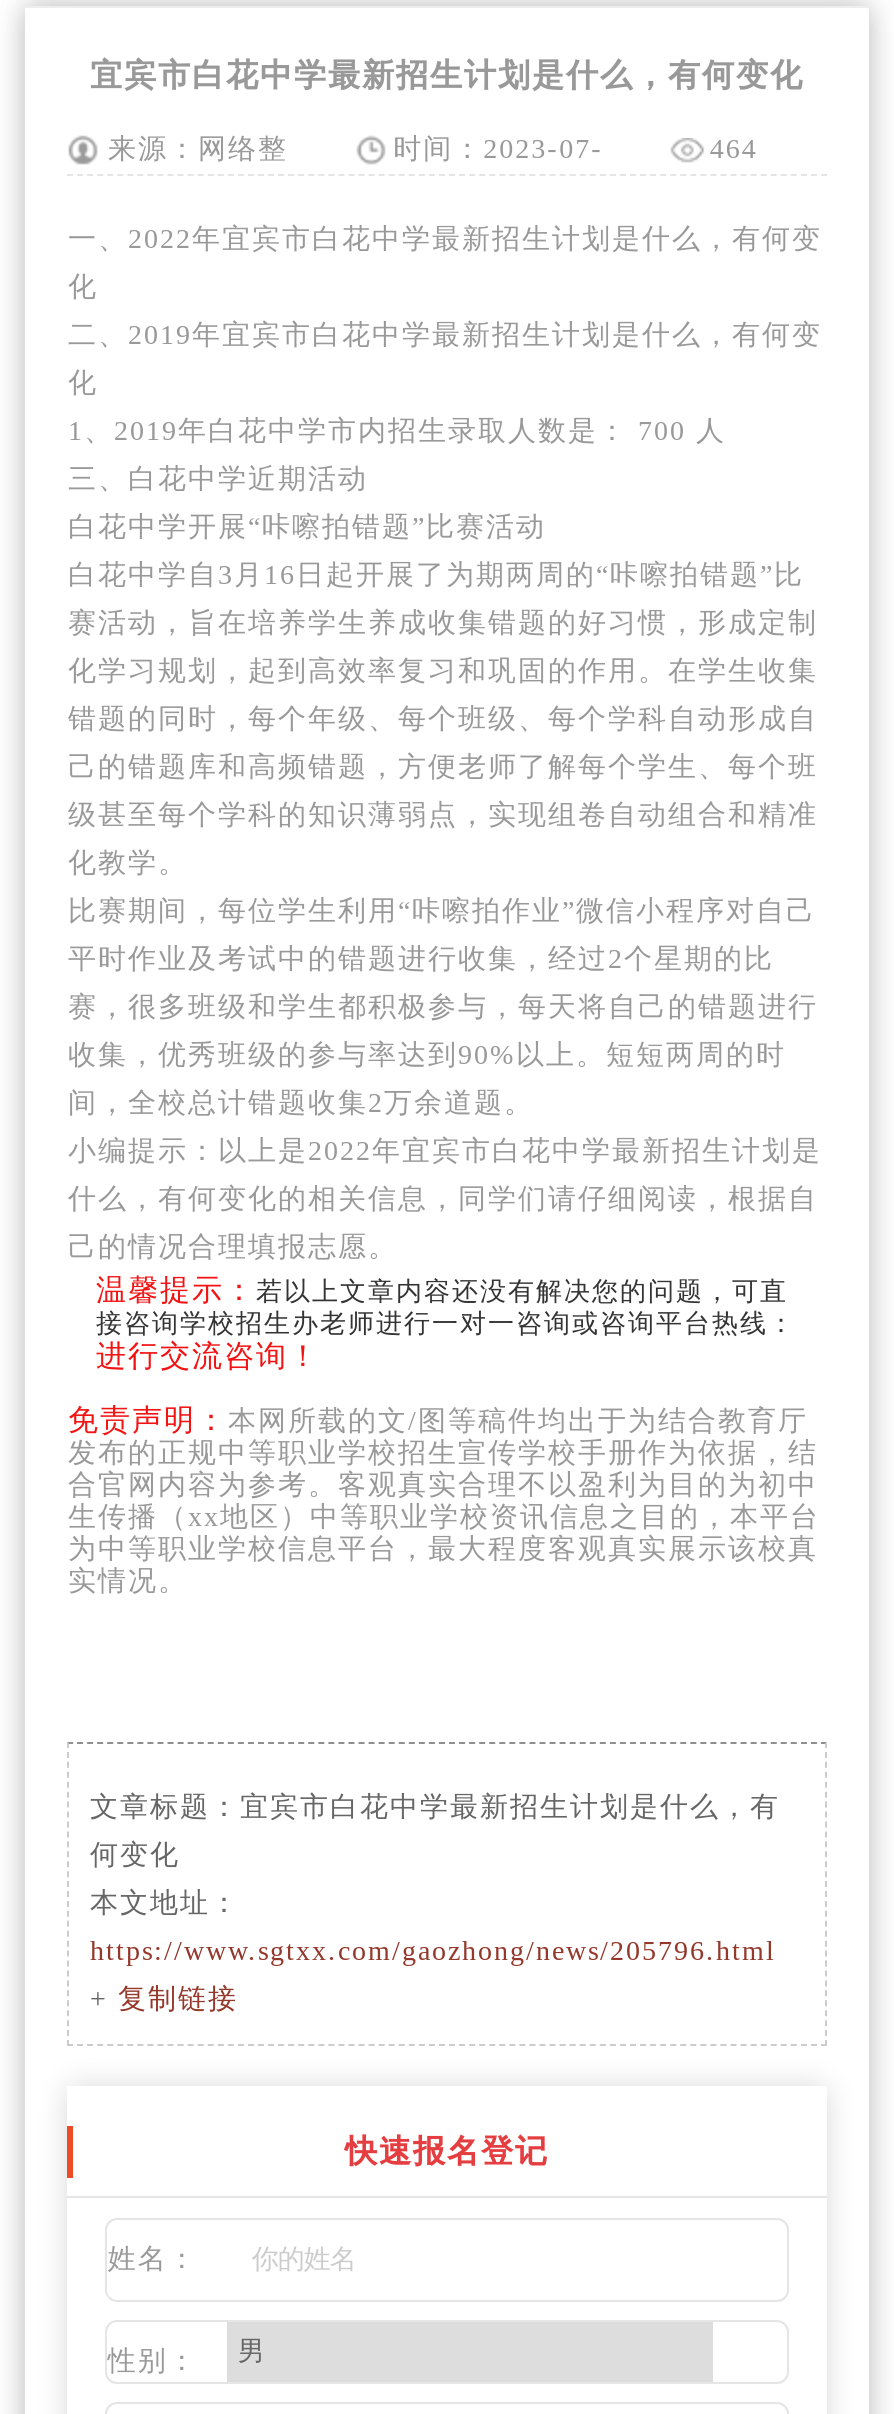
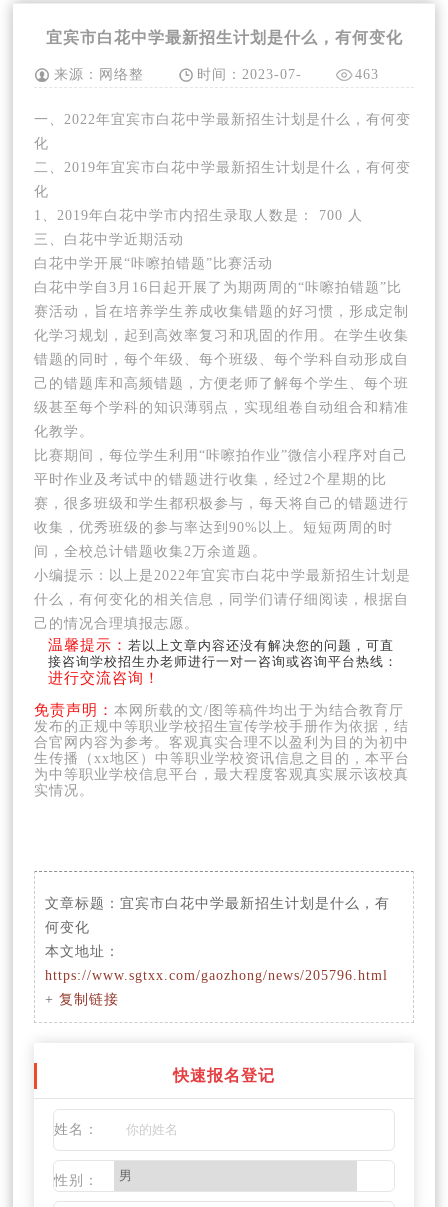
- 464
+ 463
